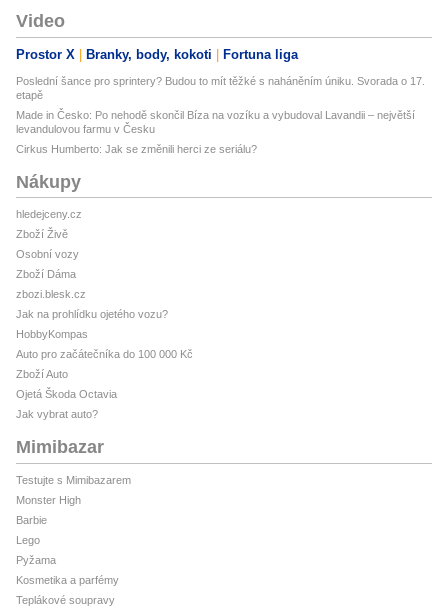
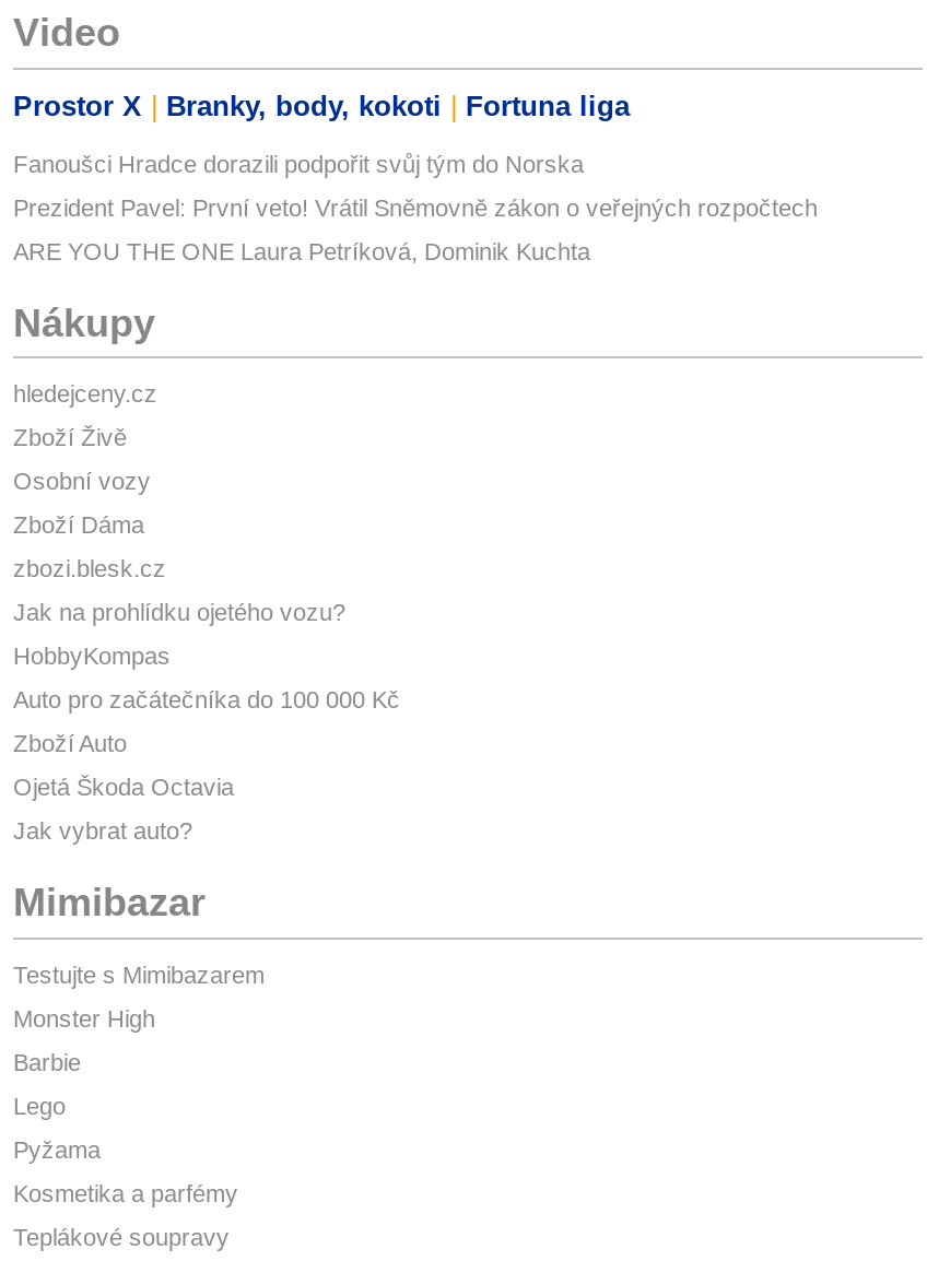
- Poslední šance pro sprintery? Budou to mít těžké s naháněním úniku. Svorada o 17.
- etapě
+ Fanoušci Hradce dorazili podpořit svůj tým do Norska

- Made in Česko: Po nehodě skončil Bíza na vozíku a vybudoval Lavandii – největší
- levandulovou farmu v Česku
+ Prezident Pavel: První veto! Vrátil Sněmovně zákon o veřejných rozpočtech

- Cirkus Humberto: Jak se změnili herci ze seriálu?
+ ARE YOU THE ONE Laura Petríková, Dominik Kuchta
